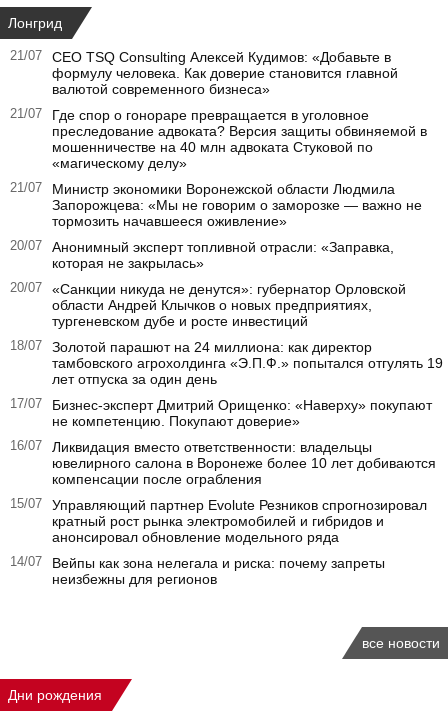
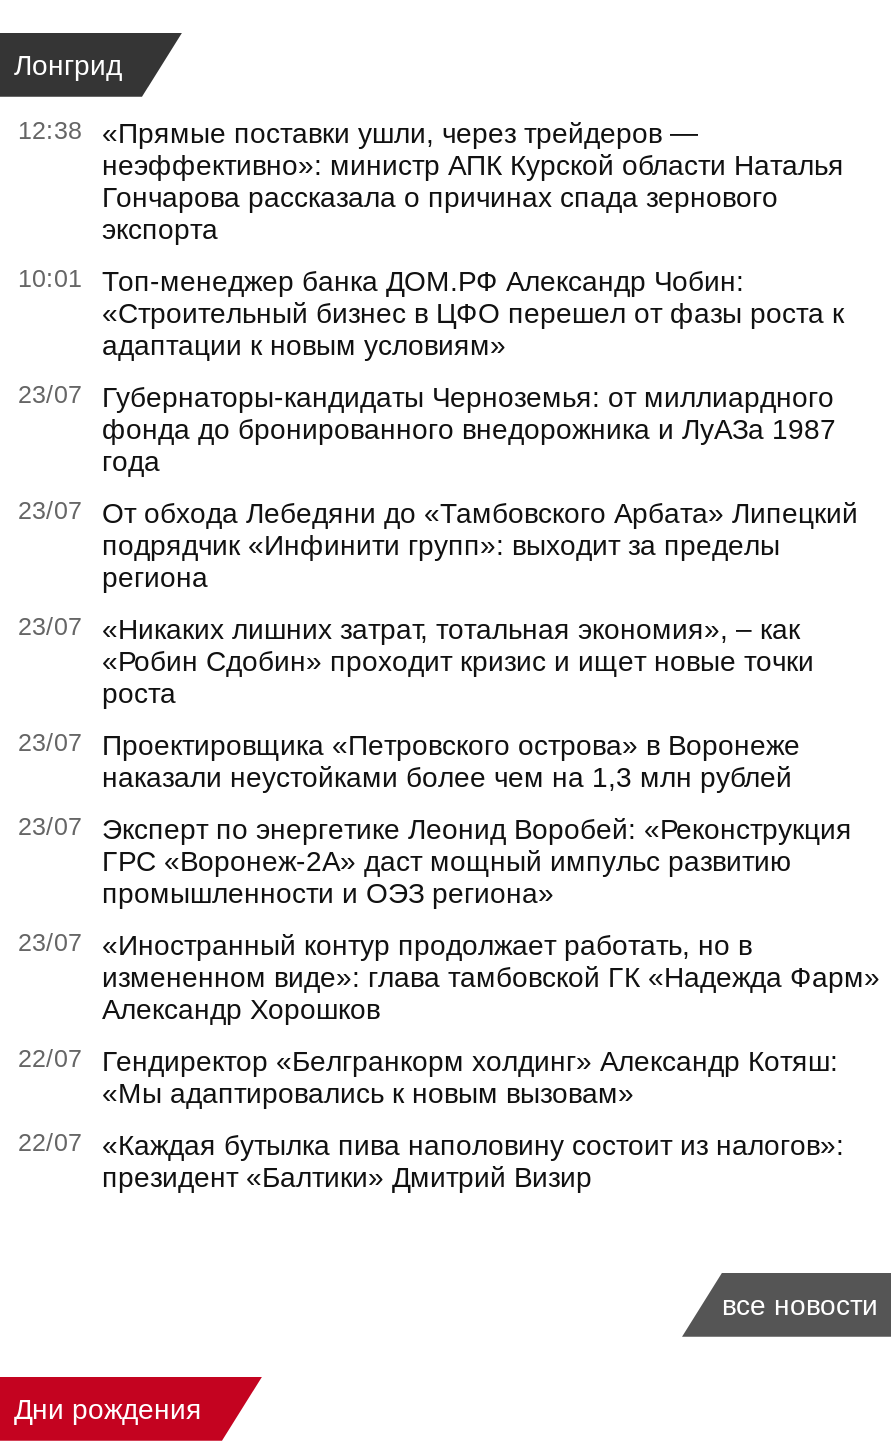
- 21/07
- СЕО TSQ Consulting Алексей Кудимов: «Добавьте в
- формулу человека. Как доверие становится главной
- валютой современного бизнеса»
+ 12:38
+ «Прямые поставки ушли, через трейдеров —
+ неэффективно»: министр АПК Курской области Наталья
+ Гончарова рассказала о причинах спада зернового
+ экспорта

- 21/07
- Где спор о гонораре превращается в уголовное
- преследование адвоката? Версия защиты обвиняемой в
- мошенничестве на 40 млн адвоката Стуковой по
- «магическому делу»
+ 10:01
+ Топ-менеджер банка ДОМ.РФ Александр Чобин:
+ «Строительный бизнес в ЦФО перешел от фазы роста к
+ адаптации к новым условиям»

- 21/07
- Министр экономики Воронежской области Людмила
- Запорожцева: «Мы не говорим о заморозке — важно не
- тормозить начавшееся оживление»
+ 23/07
+ Губернаторы‑кандидаты Черноземья: от миллиардного
+ фонда до бронированного внедорожника и ЛуАЗа 1987
+ года

- 20/07
- Анонимный эксперт топливной отрасли: «Заправка,
- которая не закрылась»
+ 23/07
+ От обхода Лебедяни до «Тамбовского Арбата» Липецкий
+ подрядчик «Инфинити групп»: выходит за пределы
+ региона

- 20/07
- «Санкции никуда не денутся»: губернатор Орловской
- области Андрей Клычков о новых предприятиях,
- тургеневском дубе и росте инвестиций
+ 23/07
+ «Никаких лишних затрат, тотальная экономия», – как
+ «Робин Сдобин» проходит кризис и ищет новые точки
+ роста

- 18/07
- Золотой парашют на 24 миллиона: как директор
- тамбовского агрохолдинга «Э.П.Ф.» попытался отгулять 19
- лет отпуска за один день
+ 23/07
+ Проектировщика «Петровского острова» в Воронеже
+ наказали неустойками более чем на 1,3 млн рублей

- 17/07
- Бизнес-эксперт Дмитрий Орищенко: «Наверху» покупают
- не компетенцию. Покупают доверие»
+ 23/07
+ Эксперт по энергетике Леонид Воробей: «Реконструкция
+ ГРС «Воронеж‑2А» даст мощный импульс развитию
+ промышленности и ОЭЗ региона»

- 16/07
- Ликвидация вместо ответственности: владельцы
- ювелирного салона в Воронеже более 10 лет добиваются
- компенсации после ограбления
+ 23/07
+ «Иностранный контур продолжает работать, но в
+ измененном виде»: глава тамбовской ГК «Надежда Фарм»
+ Александр Хорошков

- 15/07
- Управляющий партнер Evolute Резников спрогнозировал
- кратный рост рынка электромобилей и гибридов и
- анонсировал обновление модельного ряда
+ 22/07
+ Гендиректор «Белгранкорм холдинг» Александр Котяш:
+ «Мы адаптировались к новым вызовам»

- 14/07
- Вейпы как зона нелегала и риска: почему запреты
- неизбежны для регионов
+ 22/07
+ «Каждая бутылка пива наполовину состоит из налогов»:
+ президент «Балтики» Дмитрий Визир
